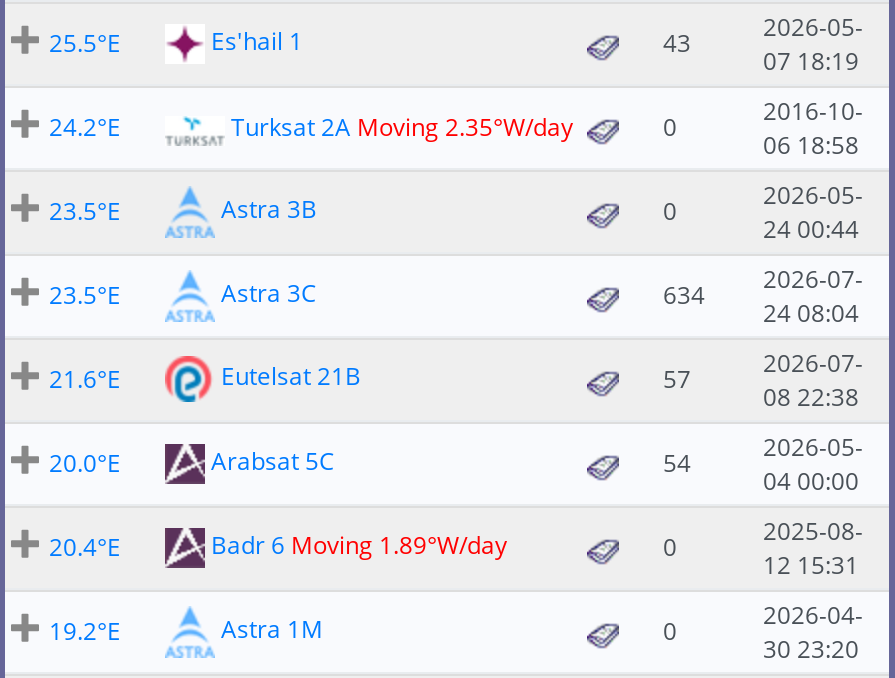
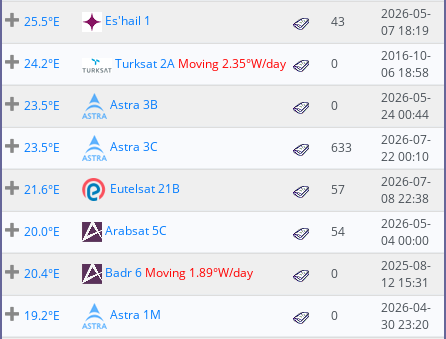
- 634 2026-07-
+ 633 2026-07-

- 24 08:04
+ 22 00:10
